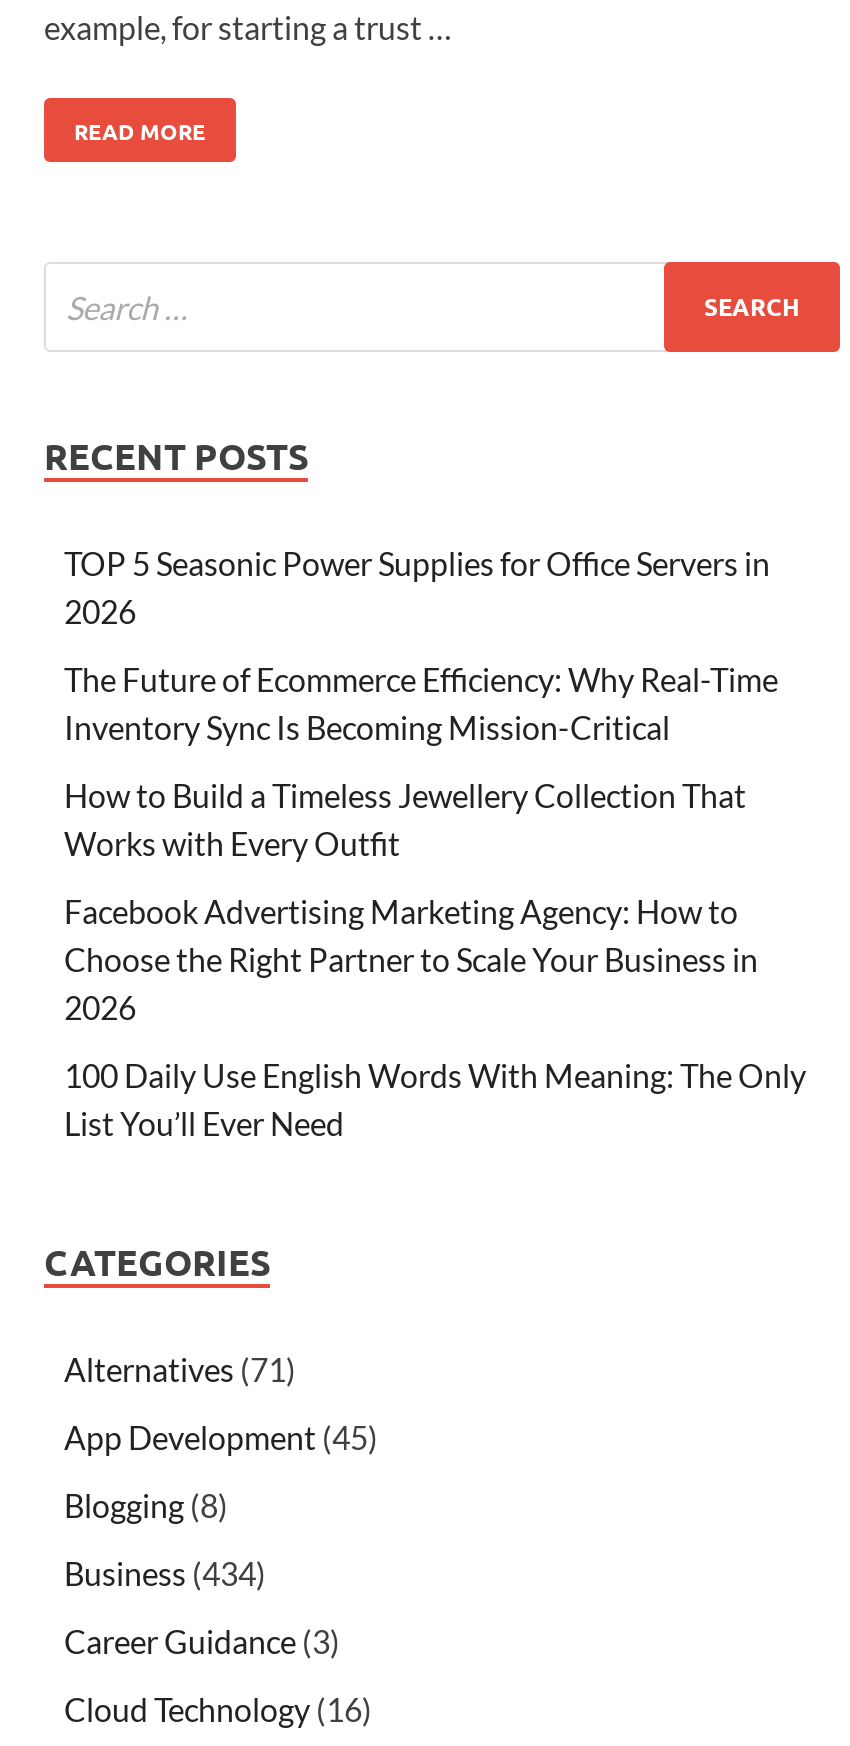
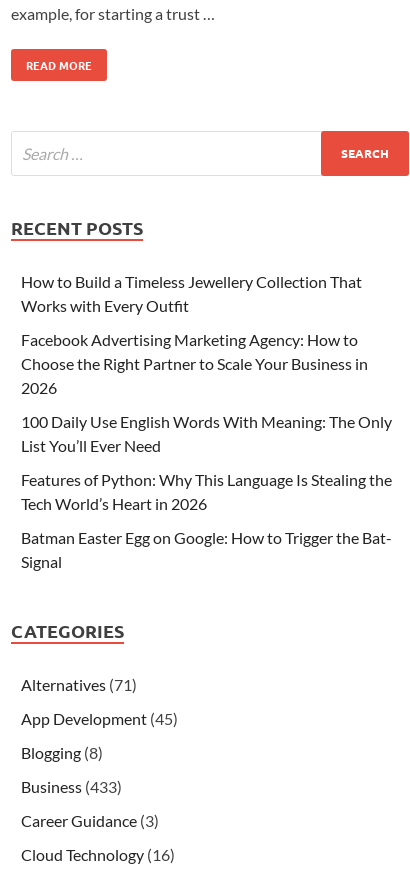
- TOP 5 Seasonic Power Supplies for Office Servers in
- 2026
- The Future of Ecommerce Efficiency: Why Real-Time
- Inventory Sync Is Becoming Mission-Critical

moved up: How to Build a Timeless Jewellery Collection That | Works with Every Outfit | Facebook Advertising Marketing Agency: How to | Choose the Right Partner to Scale Your Business in | 2026 | 100 Daily Use English Words With Meaning: The Only | List You’ll Ever Need

+ Features of Python: Why This Language Is Stealing the
+ Tech World’s Heart in 2026
+ Batman Easter Egg on Google: How to Trigger the Bat-
+ Signal

- Business (434)
+ Business (433)
